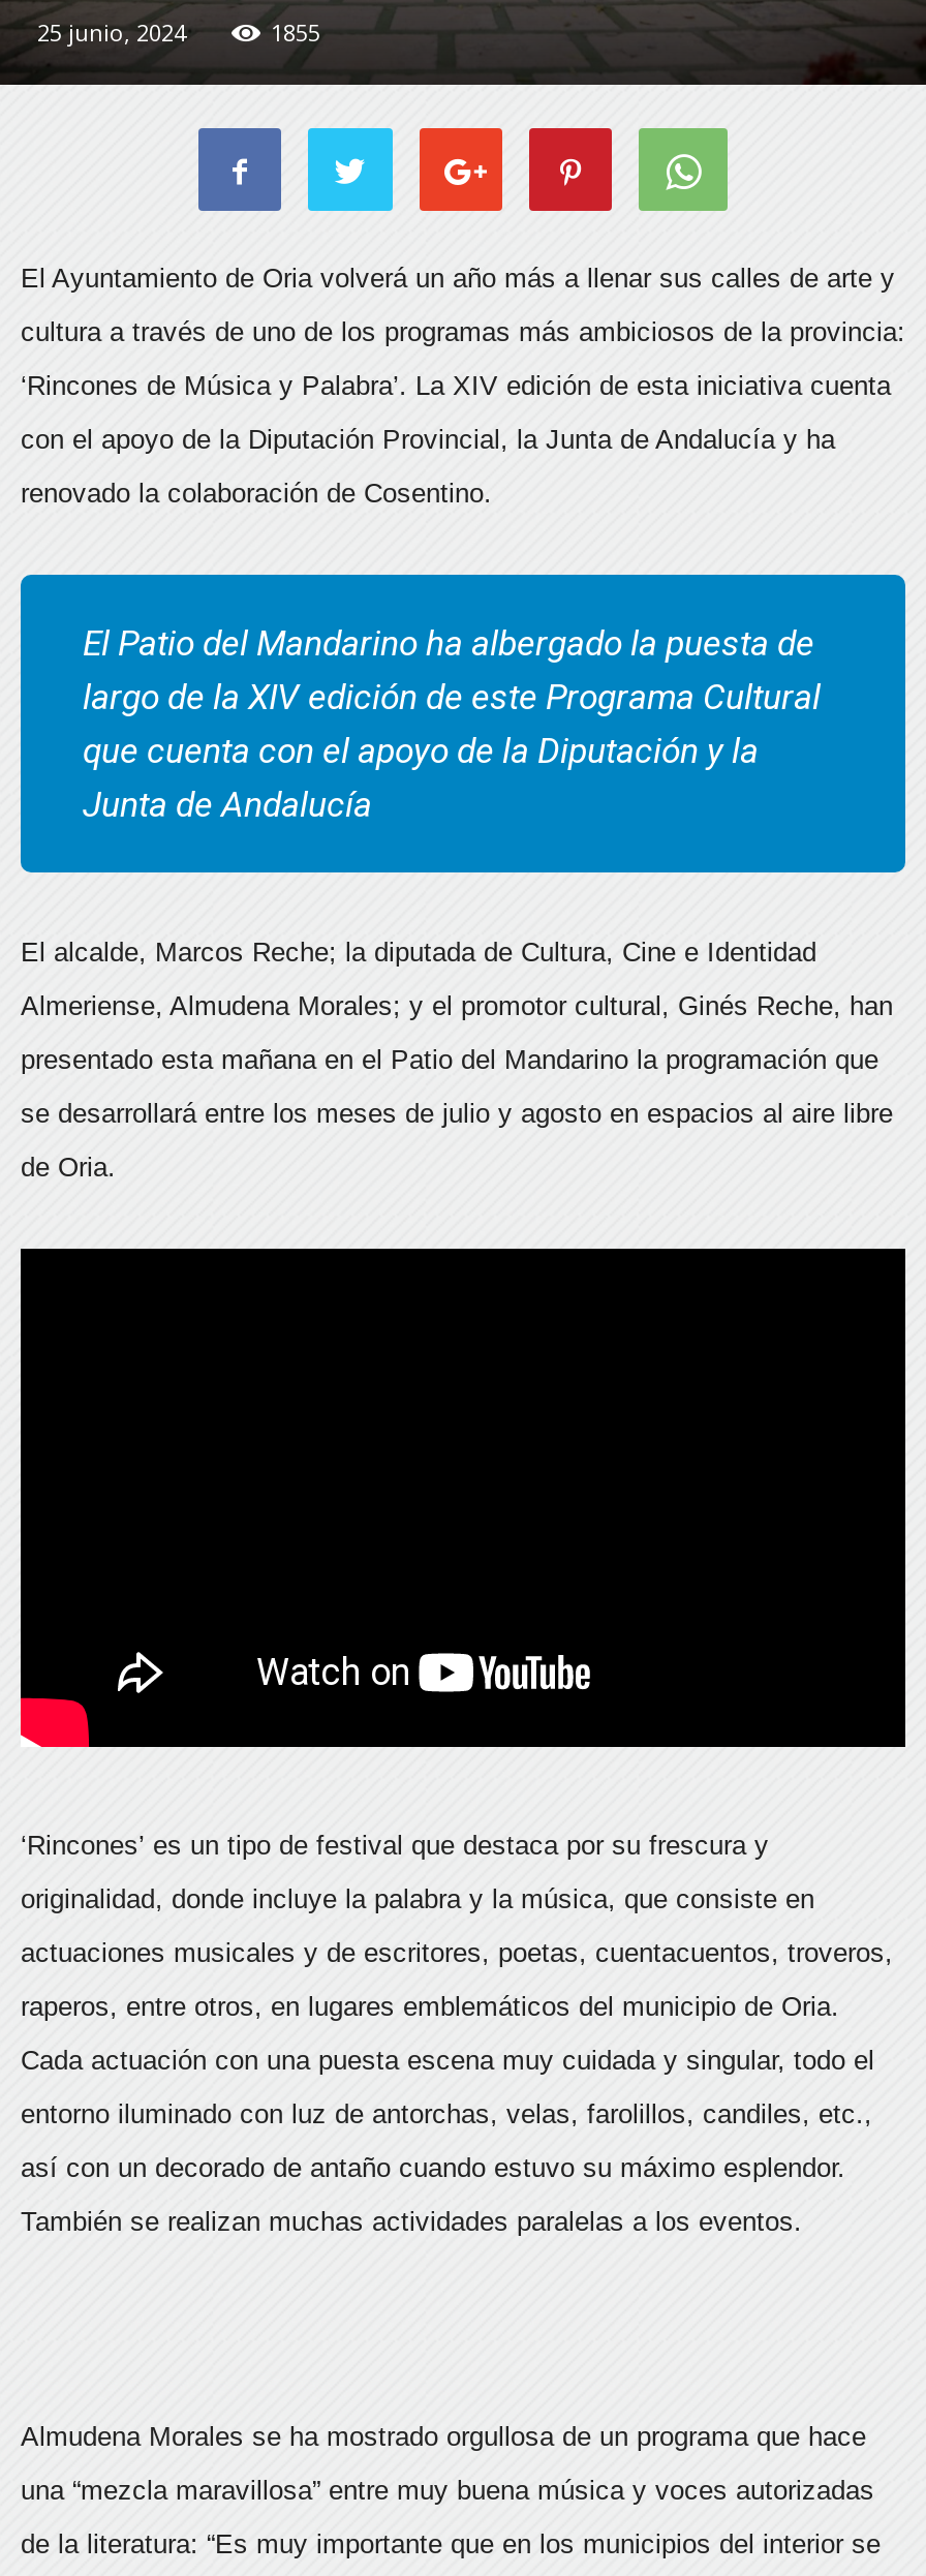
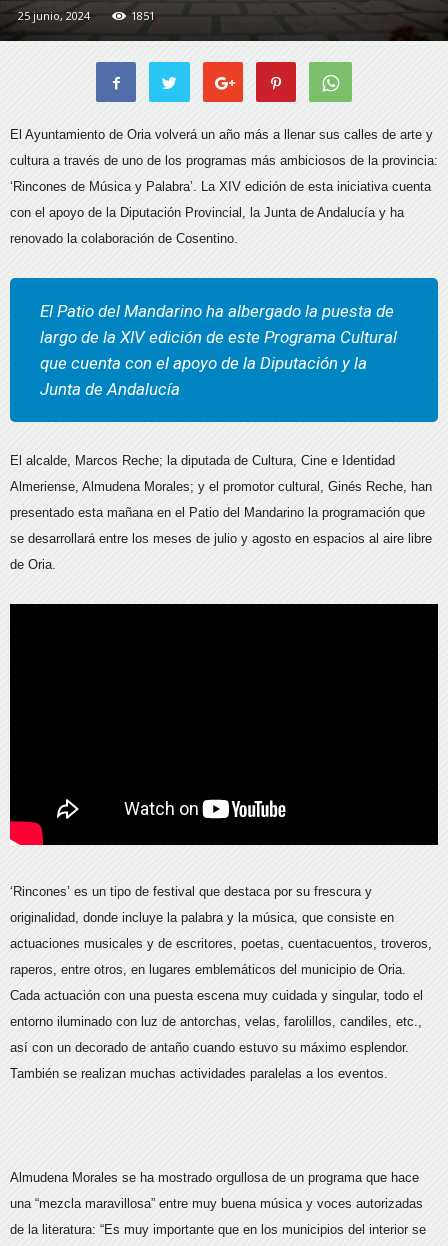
- 1855
+ 1851
